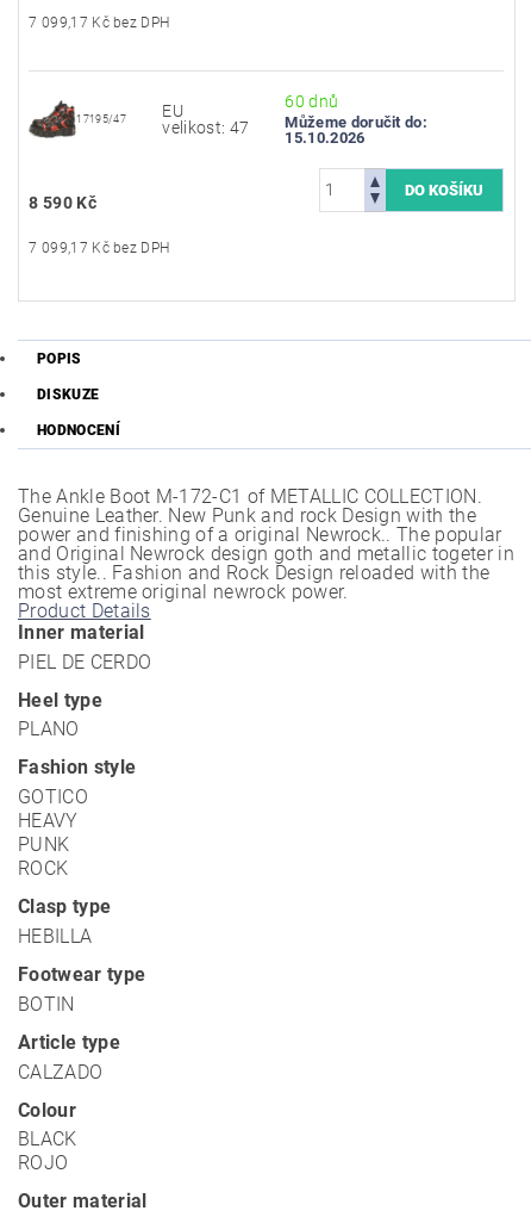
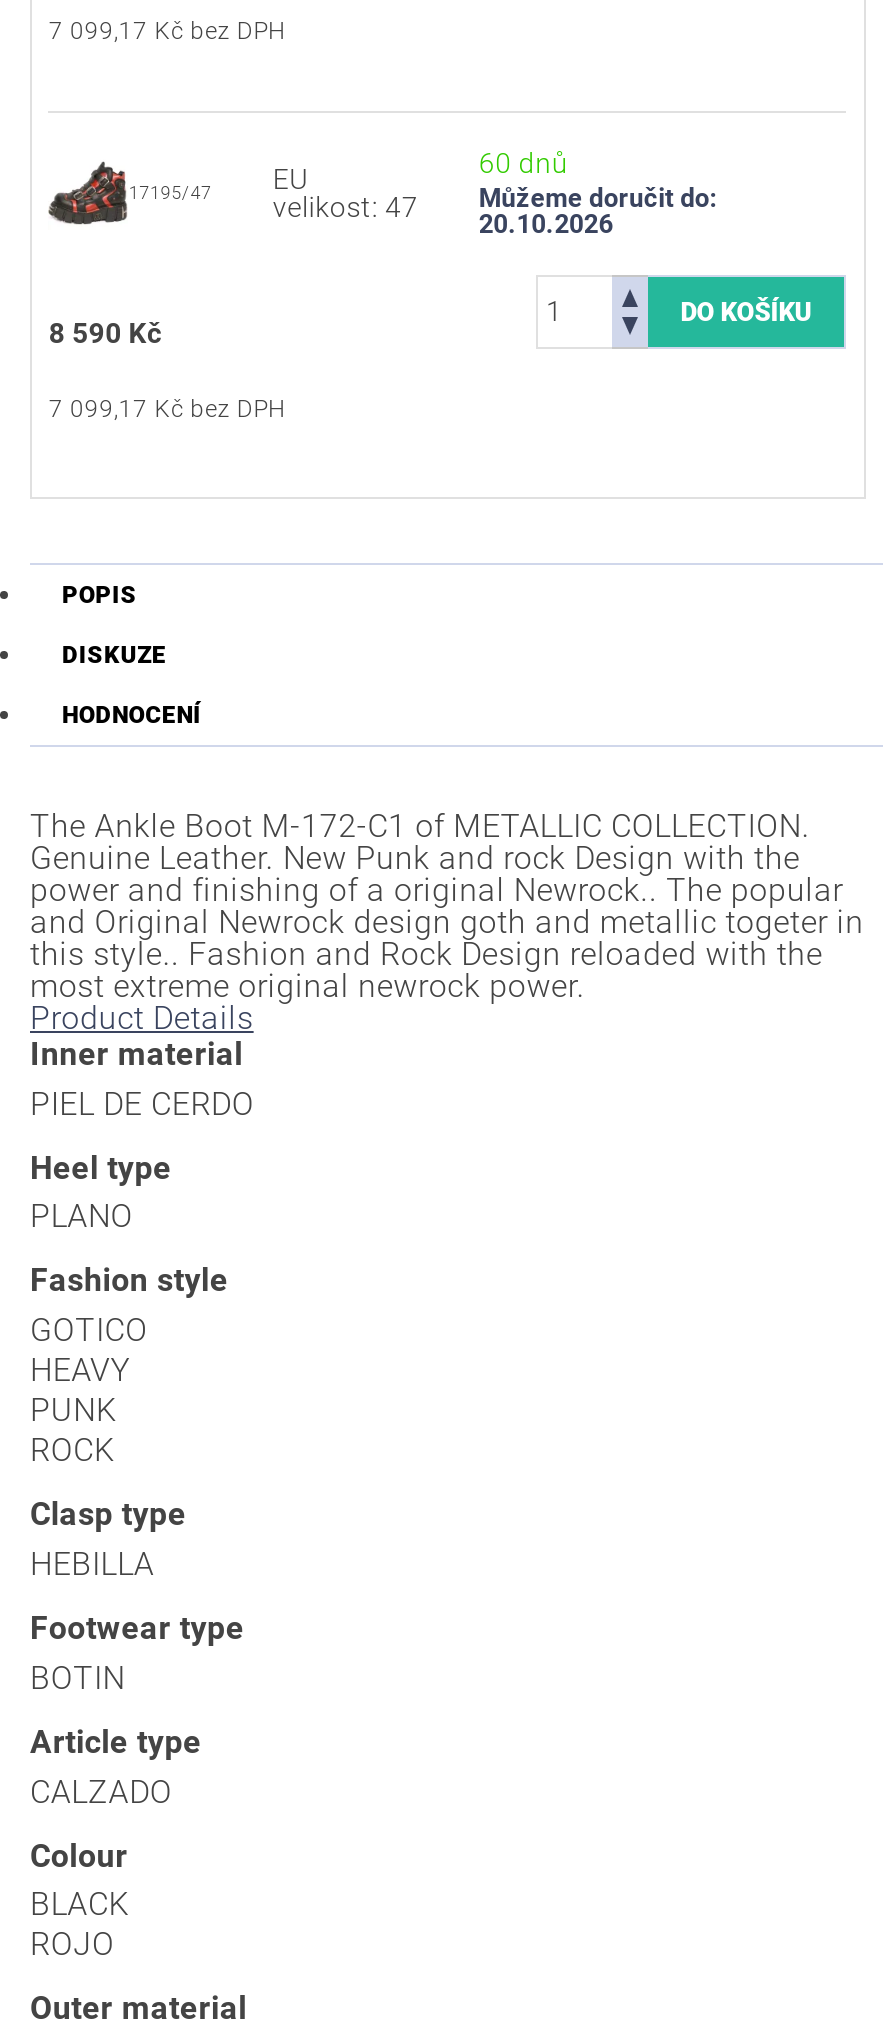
- 15.10.2026
+ 20.10.2026
